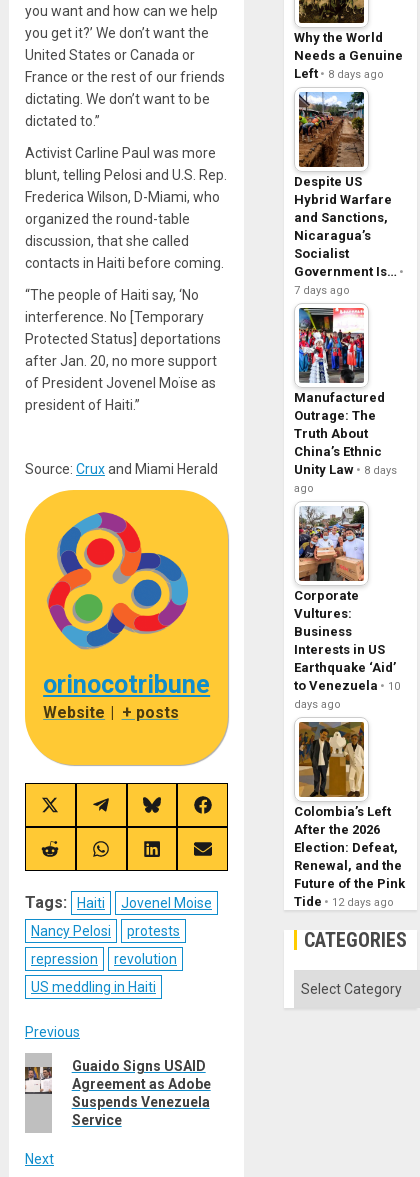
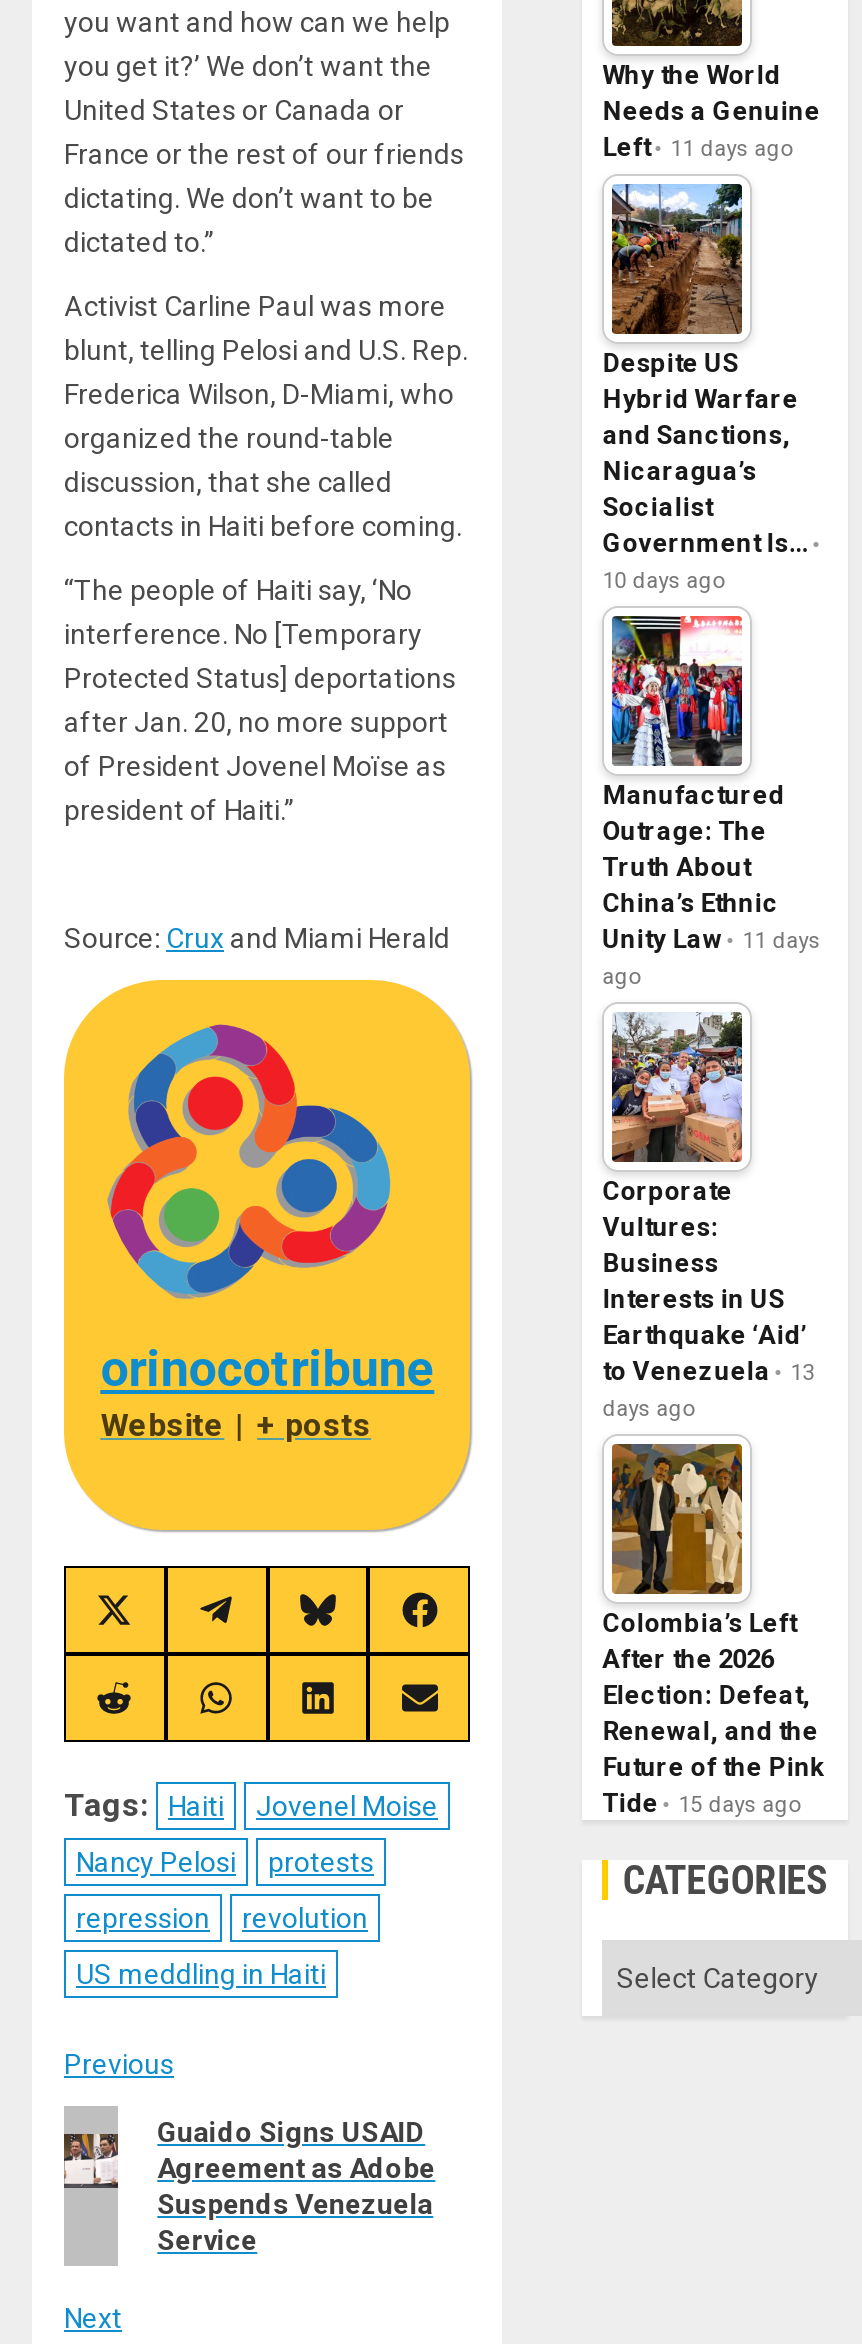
- Left 8 days ago
+ Left 11 days ago

- 7 days ago
+ 10 days ago

- Unity Law 8 days
+ Unity Law 11 days

- to Venezuela 10
+ to Venezuela 13

- Tide 12 days ago
+ Tide 15 days ago
